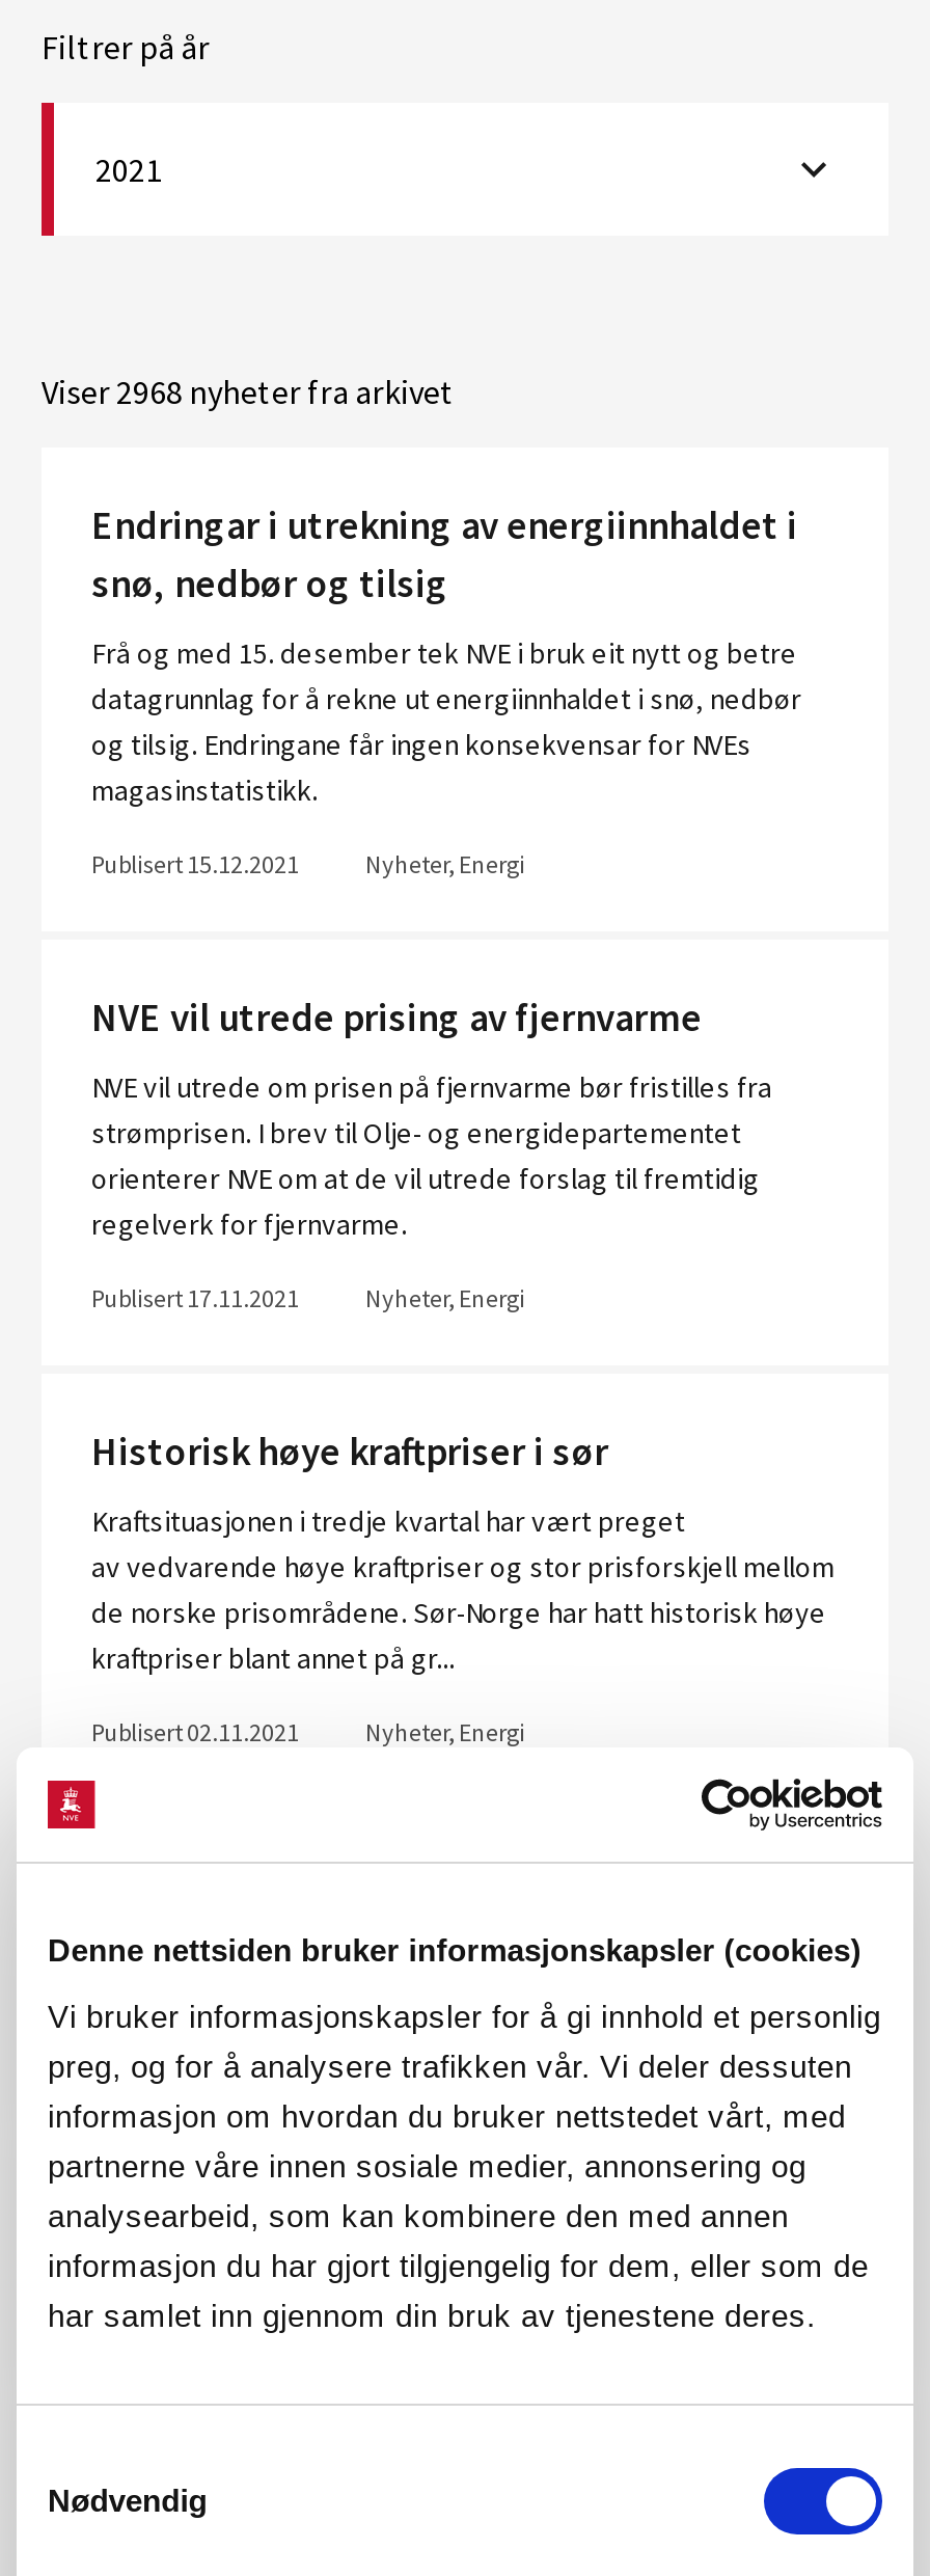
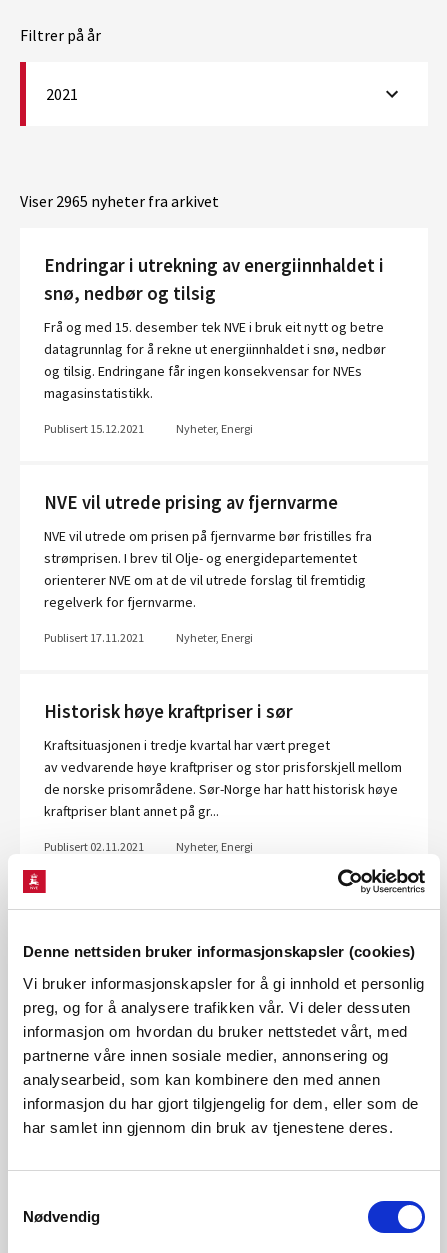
- Viser 2968 nyheter fra arkivet
+ Viser 2965 nyheter fra arkivet
